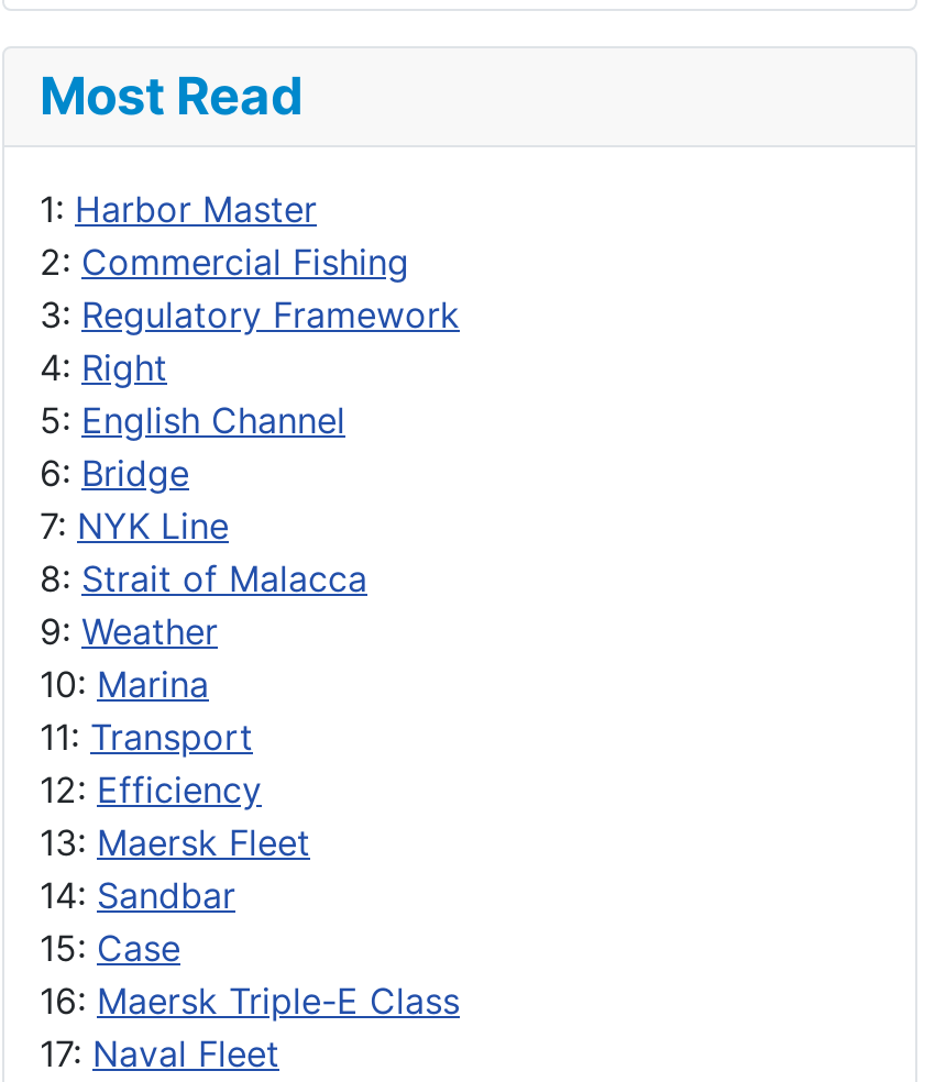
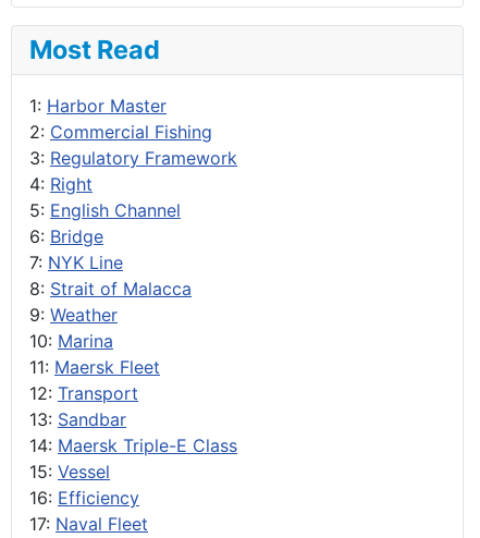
- 11: Transport
- 12: Efficiency
- 13: Maersk Fleet
- 14: Sandbar
- 15: Case
- 16: Maersk Triple-E Class
+ 11: Maersk Fleet
+ 12: Transport
+ 13: Sandbar
+ 14: Maersk Triple-E Class
+ 15: Vessel
+ 16: Efficiency
